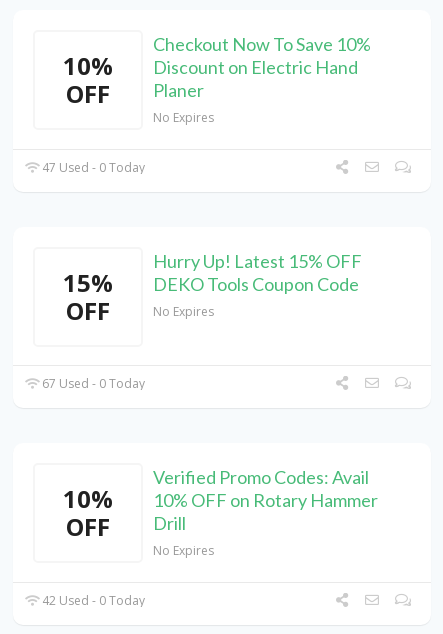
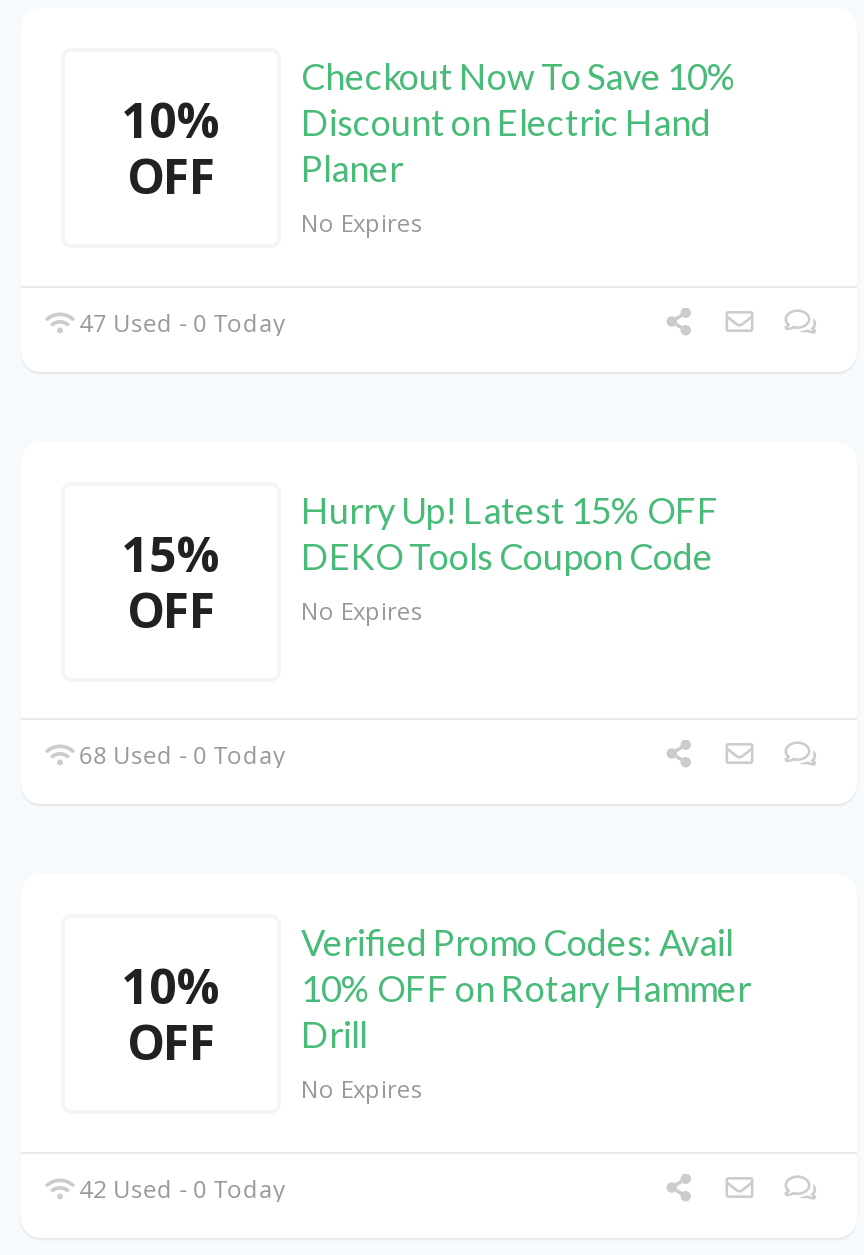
- 67 Used - 0 Today
+ 68 Used - 0 Today
